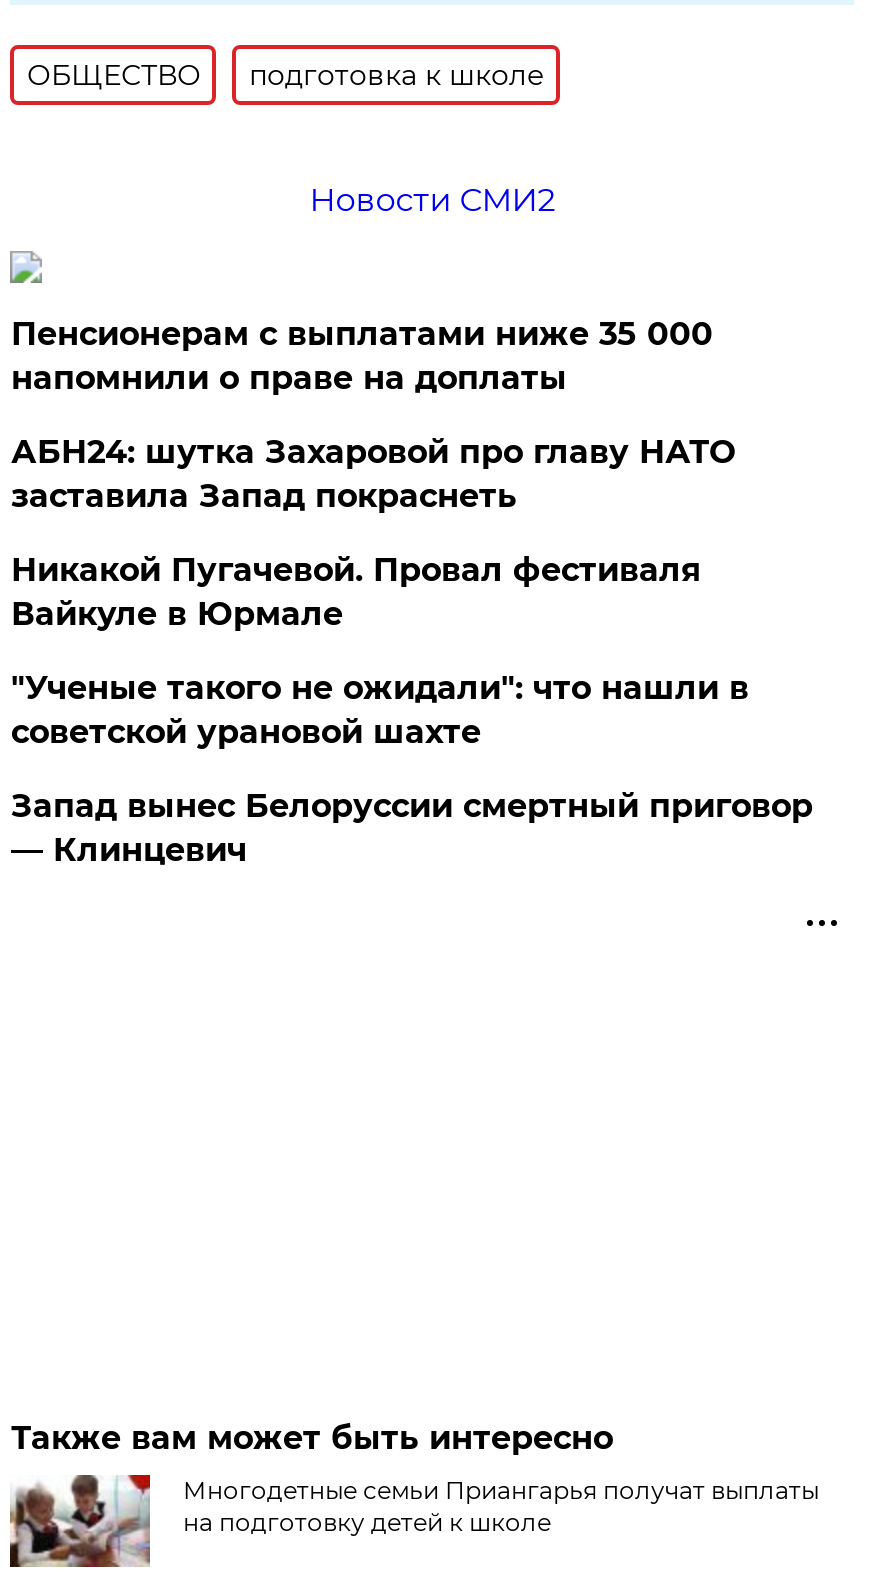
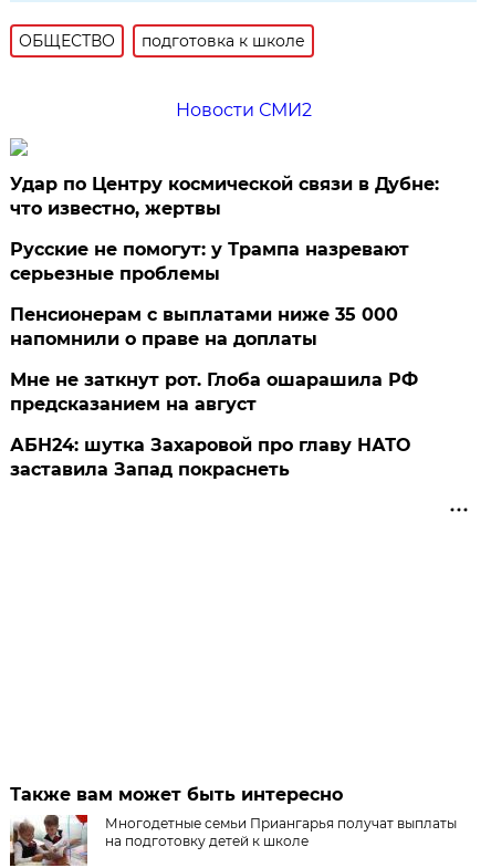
+ Удар по Центру космической связи в Дубне:
+ что известно, жертвы
+ Русские не помогут: у Трампа назревают
+ серьезные проблемы

moved down: Пенсионерам с выплатами ниже 35 000 | напомнили о праве на доплаты

+ Мне не заткнут рот. Глоба ошарашила РФ
+ предсказанием на август

moved down: АБН24: шутка Захаровой про главу НАТО | заставила Запад покраснеть

- Никакой Пугачевой. Провал фестиваля
- Вайкуле в Юрмале
- "Ученые такого не ожидали": что нашли в
- советской урановой шахте
- Запад вынес Белоруссии смертный приговор
- — Клинцевич
